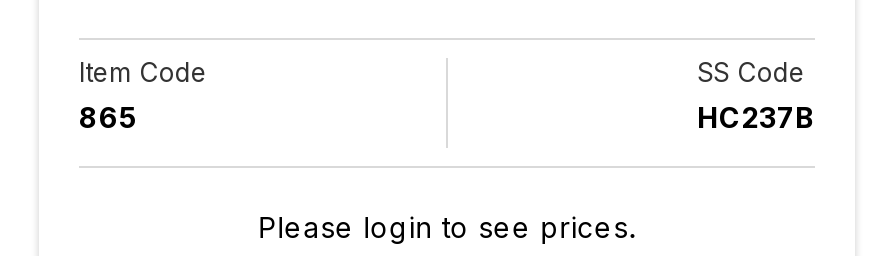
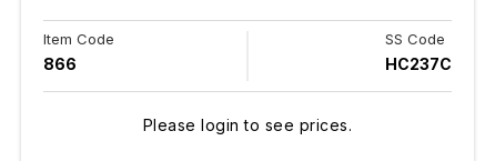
- 865
+ 866

- HC237B
+ HC237C
